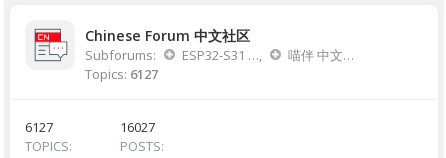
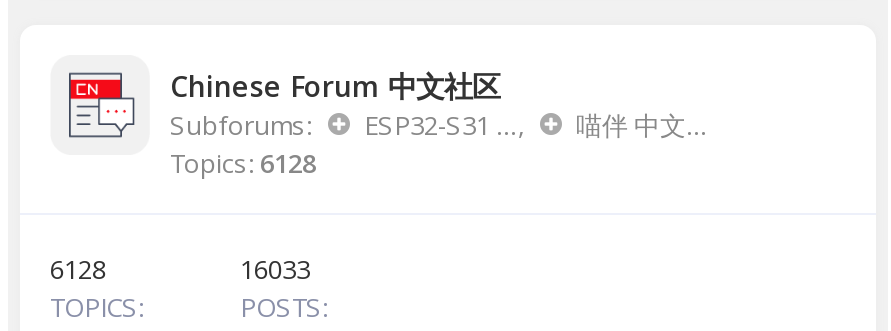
- Topics: 6127
+ Topics: 6128

- 6127
+ 6128

- 16027
+ 16033
